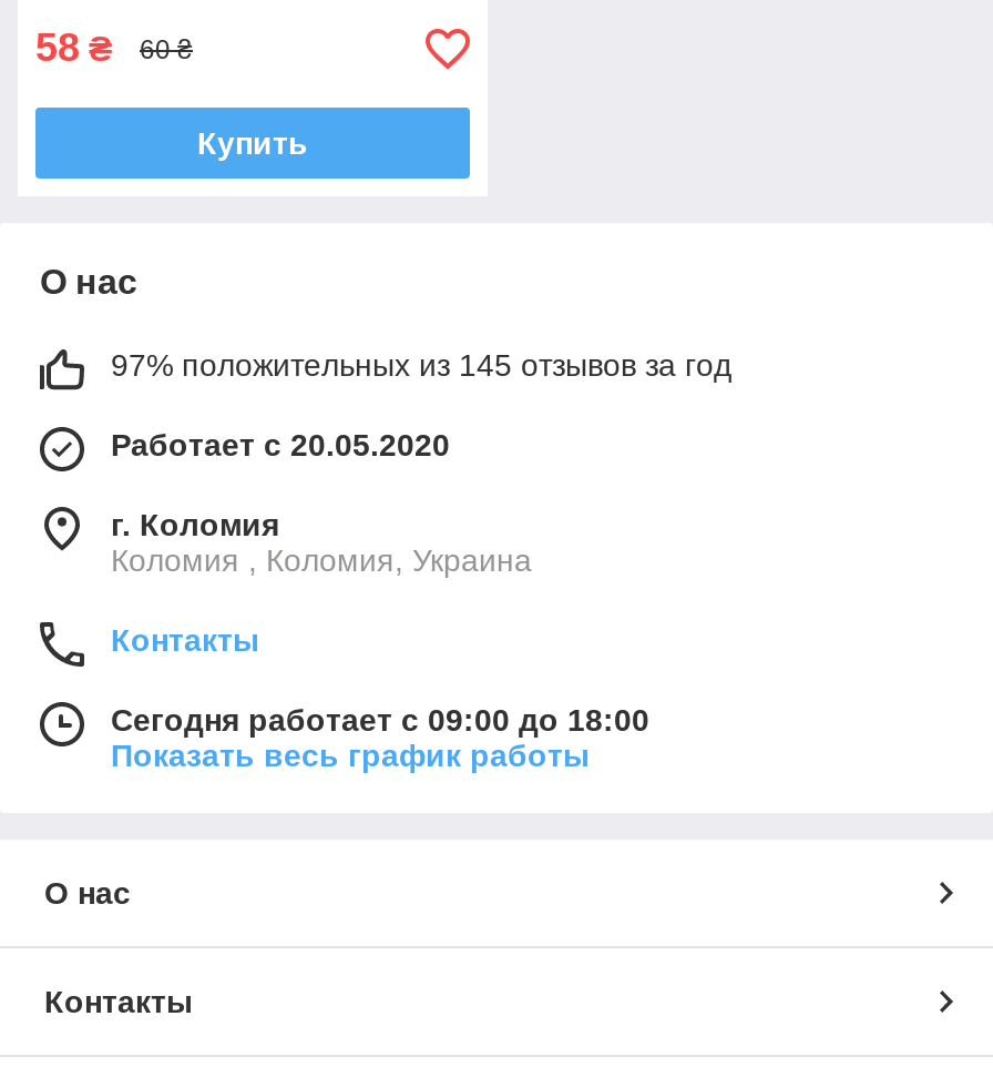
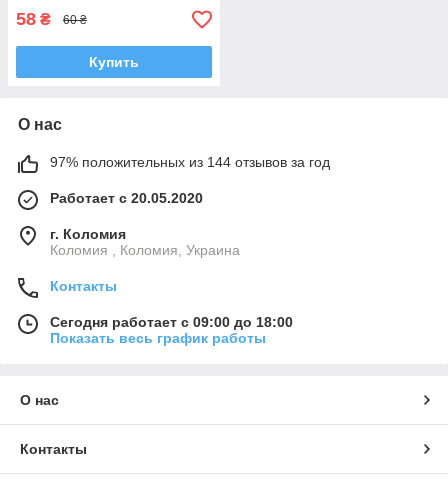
- 97% положительных из 145 отзывов за год
+ 97% положительных из 144 отзывов за год
